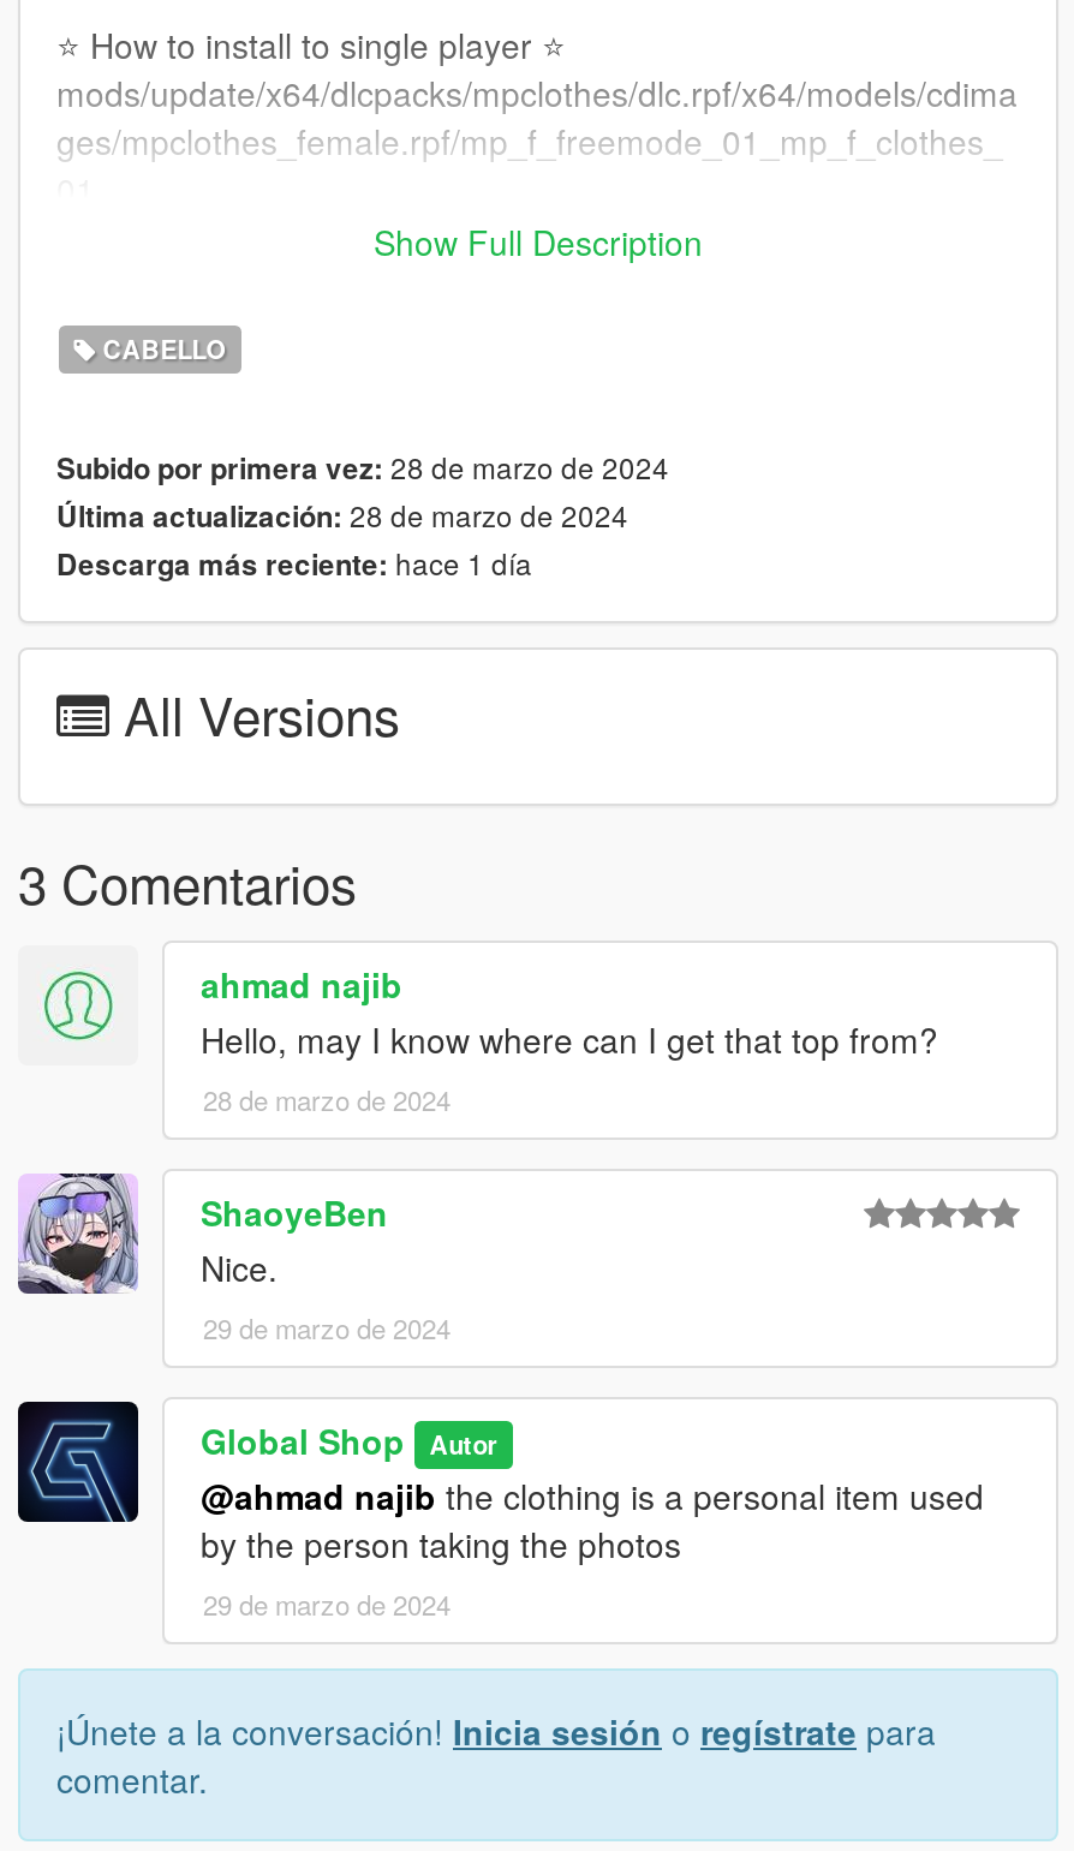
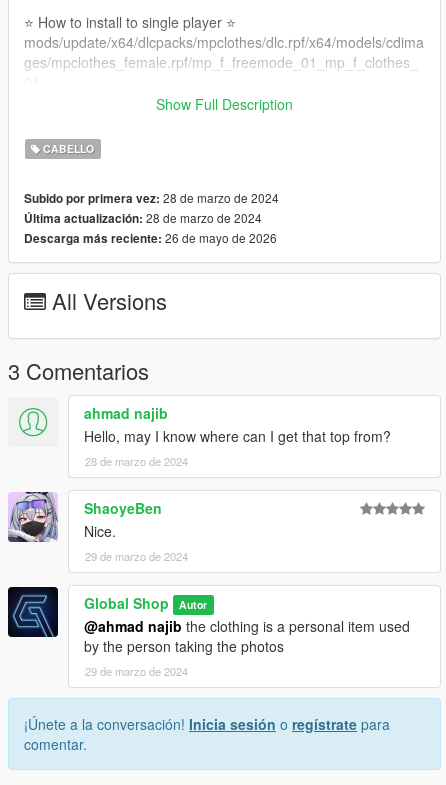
- Descarga más reciente: hace 1 día
+ Descarga más reciente: 26 de mayo de 2026
